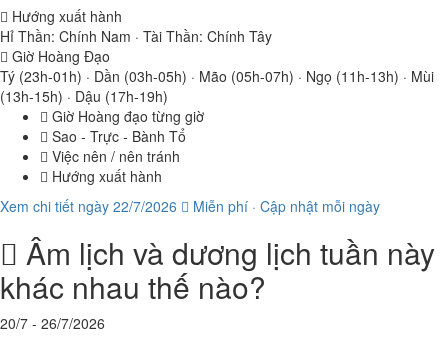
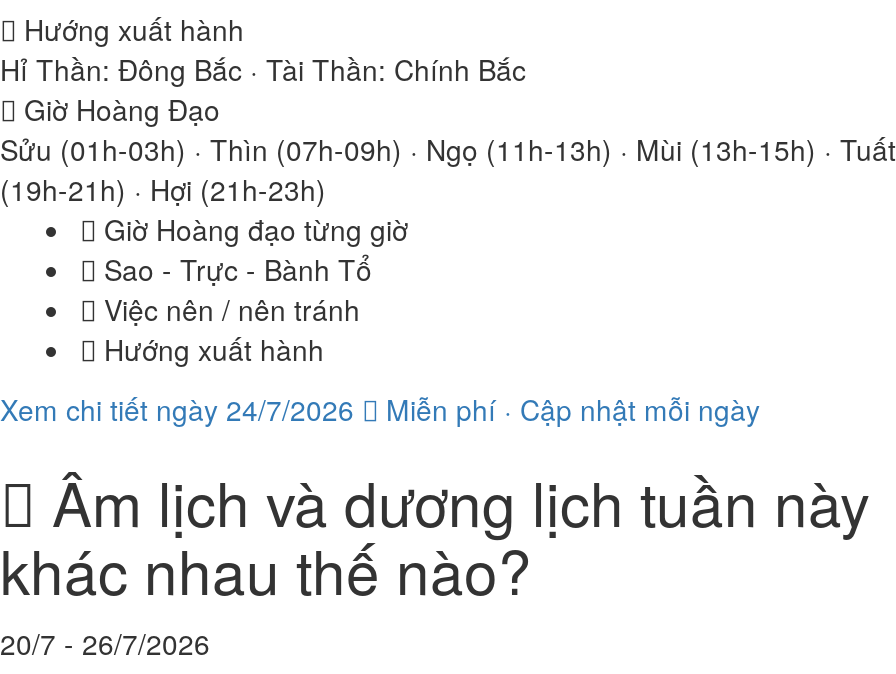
- Hỉ Thần: Chính Nam · Tài Thần: Chính Tây
+ Hỉ Thần: Đông Bắc · Tài Thần: Chính Bắc

- Tý (23h-01h) · Dần (03h-05h) · Mão (05h-07h) · Ngọ (11h-13h) · Mùi
- (13h-15h) · Dậu (17h-19h)
+ Sửu (01h-03h) · Thìn (07h-09h) · Ngọ (11h-13h) · Mùi (13h-15h) · Tuất
+ (19h-21h) · Hợi (21h-23h)

- Xem chi tiết ngày 22/7/2026 Miễn phí · Cập nhật mỗi ngày
+ Xem chi tiết ngày 24/7/2026 Miễn phí · Cập nhật mỗi ngày
